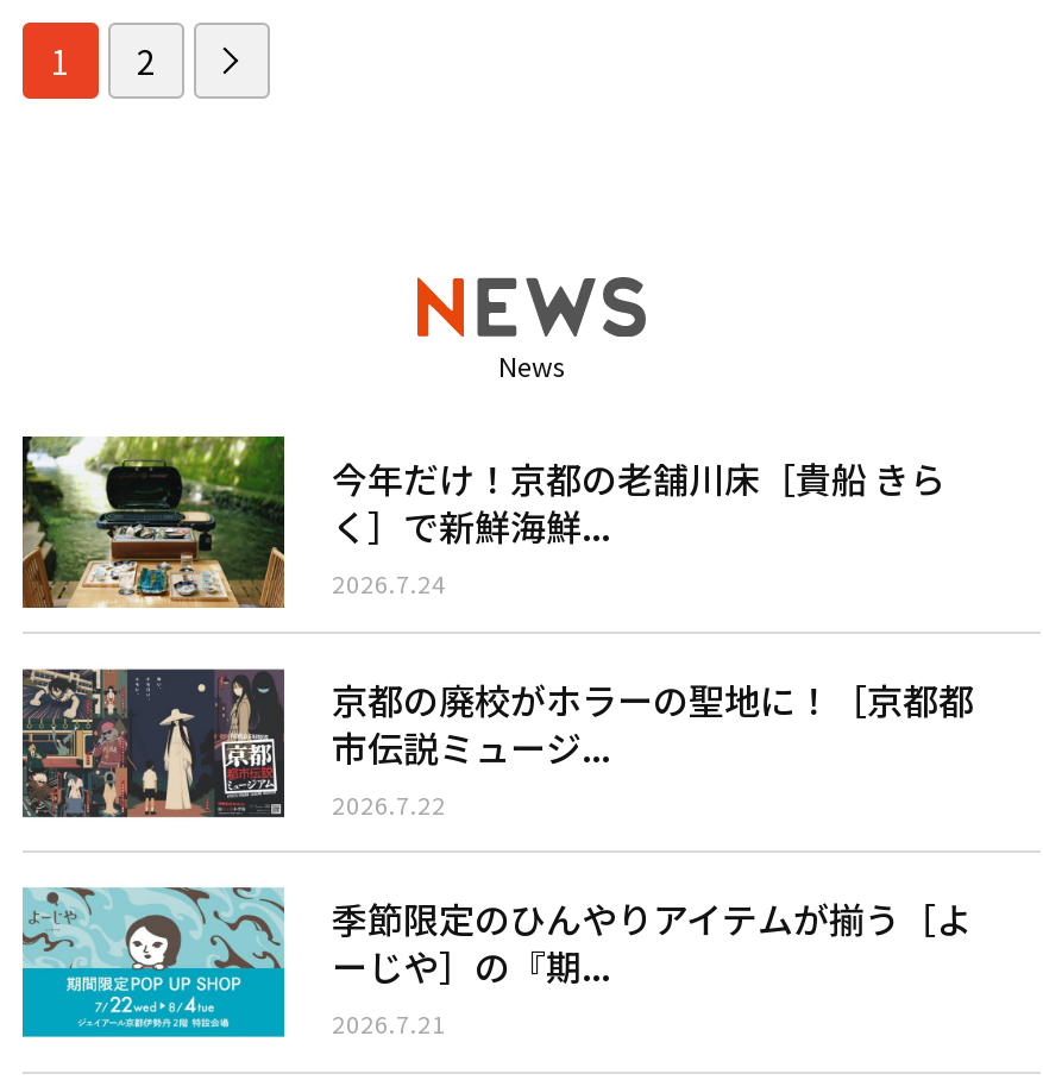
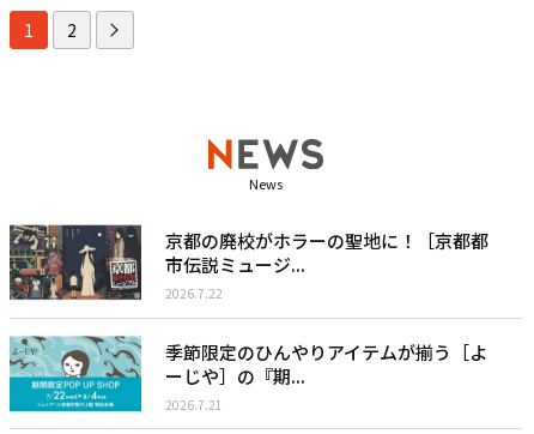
- [image]
- 今年だけ！京都の老舗川床［貴船 きら
- く］で新鮮海鮮...
- 2026.7.24
